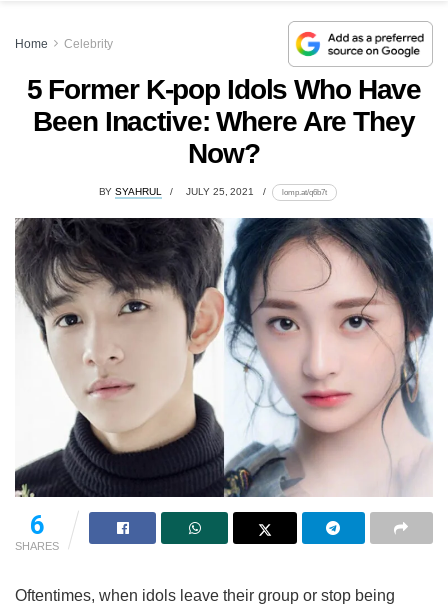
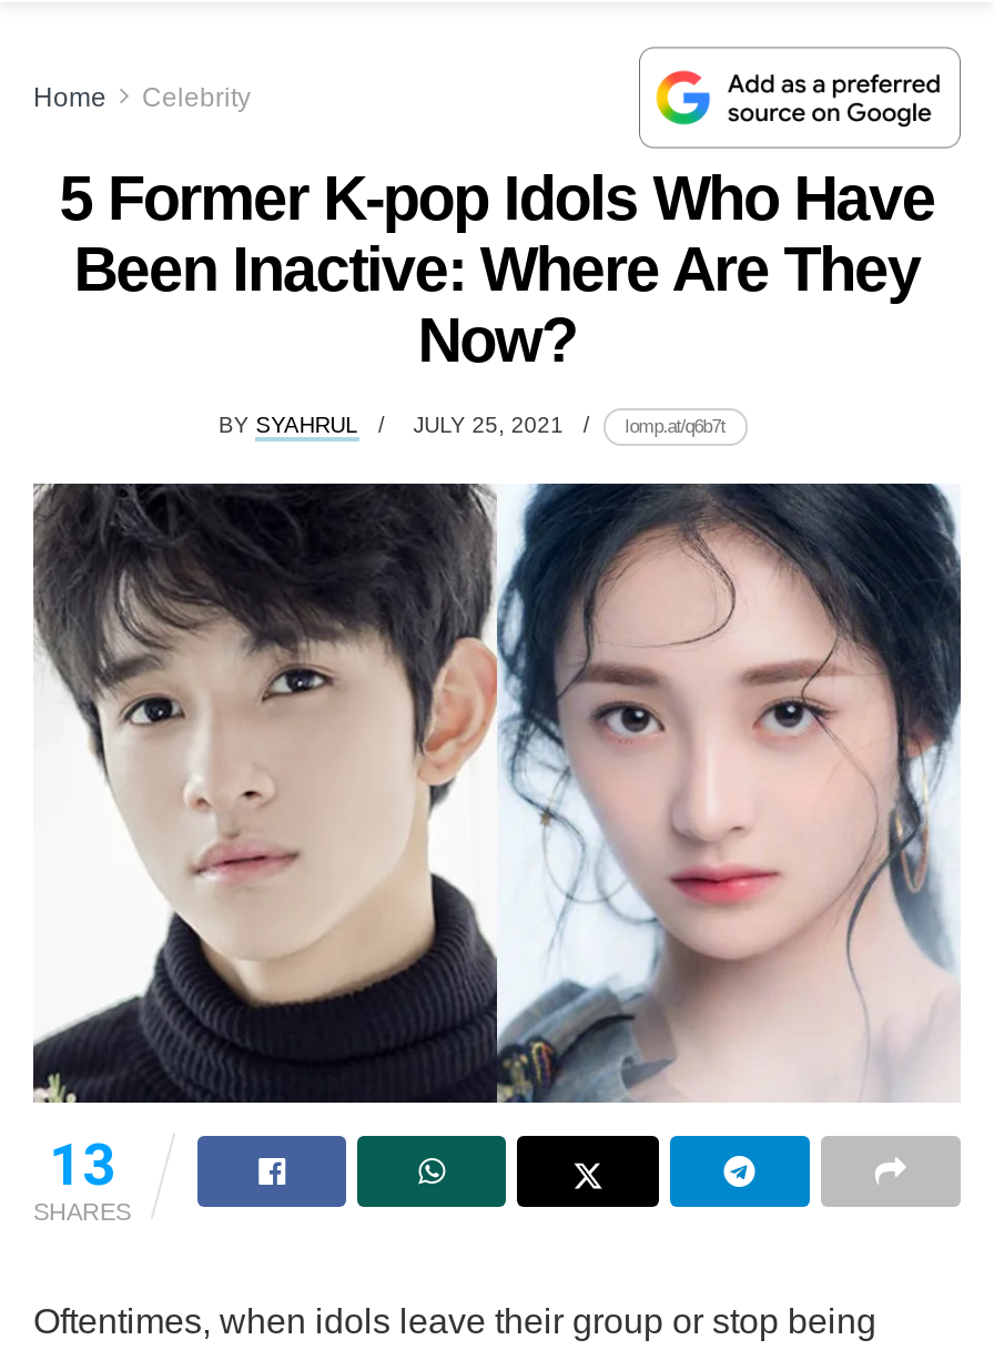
- 6
+ 13
